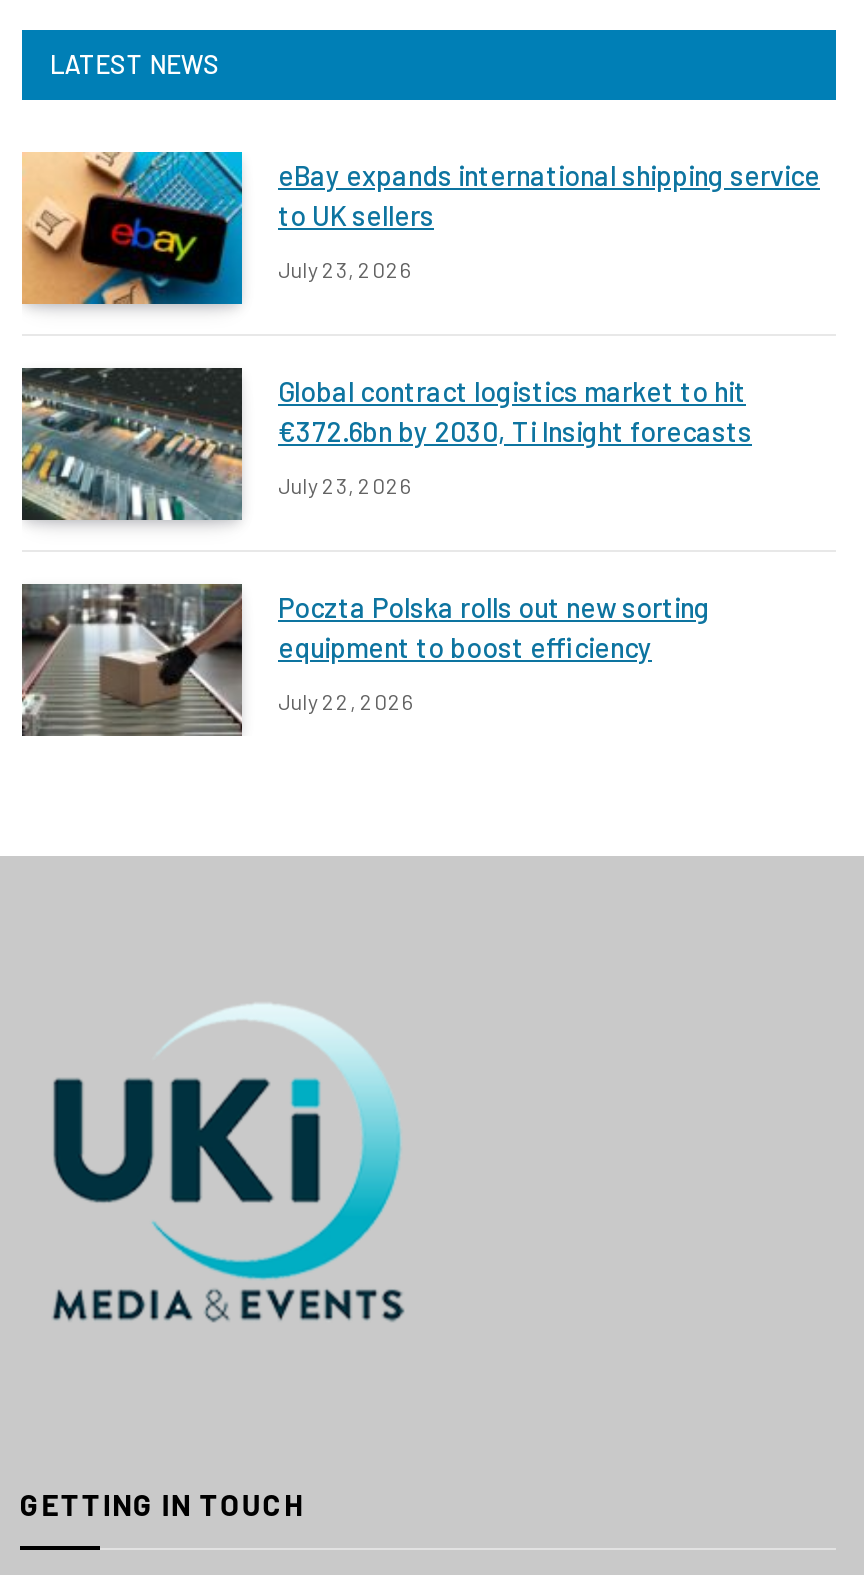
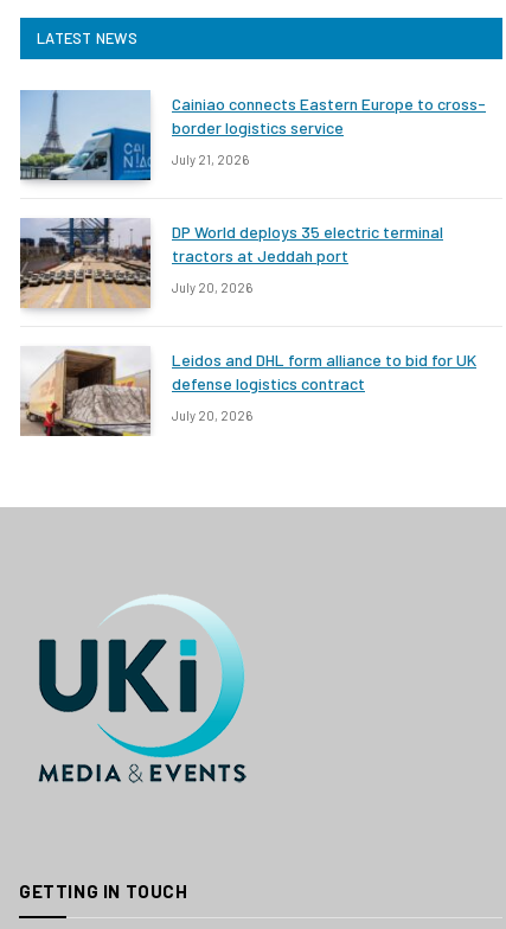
- [image]
- eBay expands international shipping service
- to UK sellers
+ [image]
+ Cainiao connects Eastern Europe to cross-
+ border logistics service

- July 23, 2026
+ July 21, 2026

- [image]
- Global contract logistics market to hit
- €372.6bn by 2030, Ti Insight forecasts
+ [image]
+ DP World deploys 35 electric terminal
+ tractors at Jeddah port

- July 23, 2026
+ July 20, 2026

- [image]
- Poczta Polska rolls out new sorting
- equipment to boost efficiency
+ [image]
+ Leidos and DHL form alliance to bid for UK
+ defense logistics contract

- July 22, 2026
+ July 20, 2026
